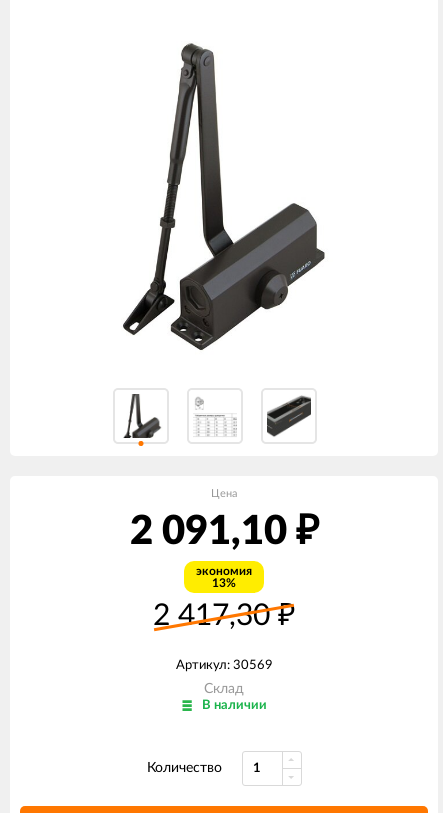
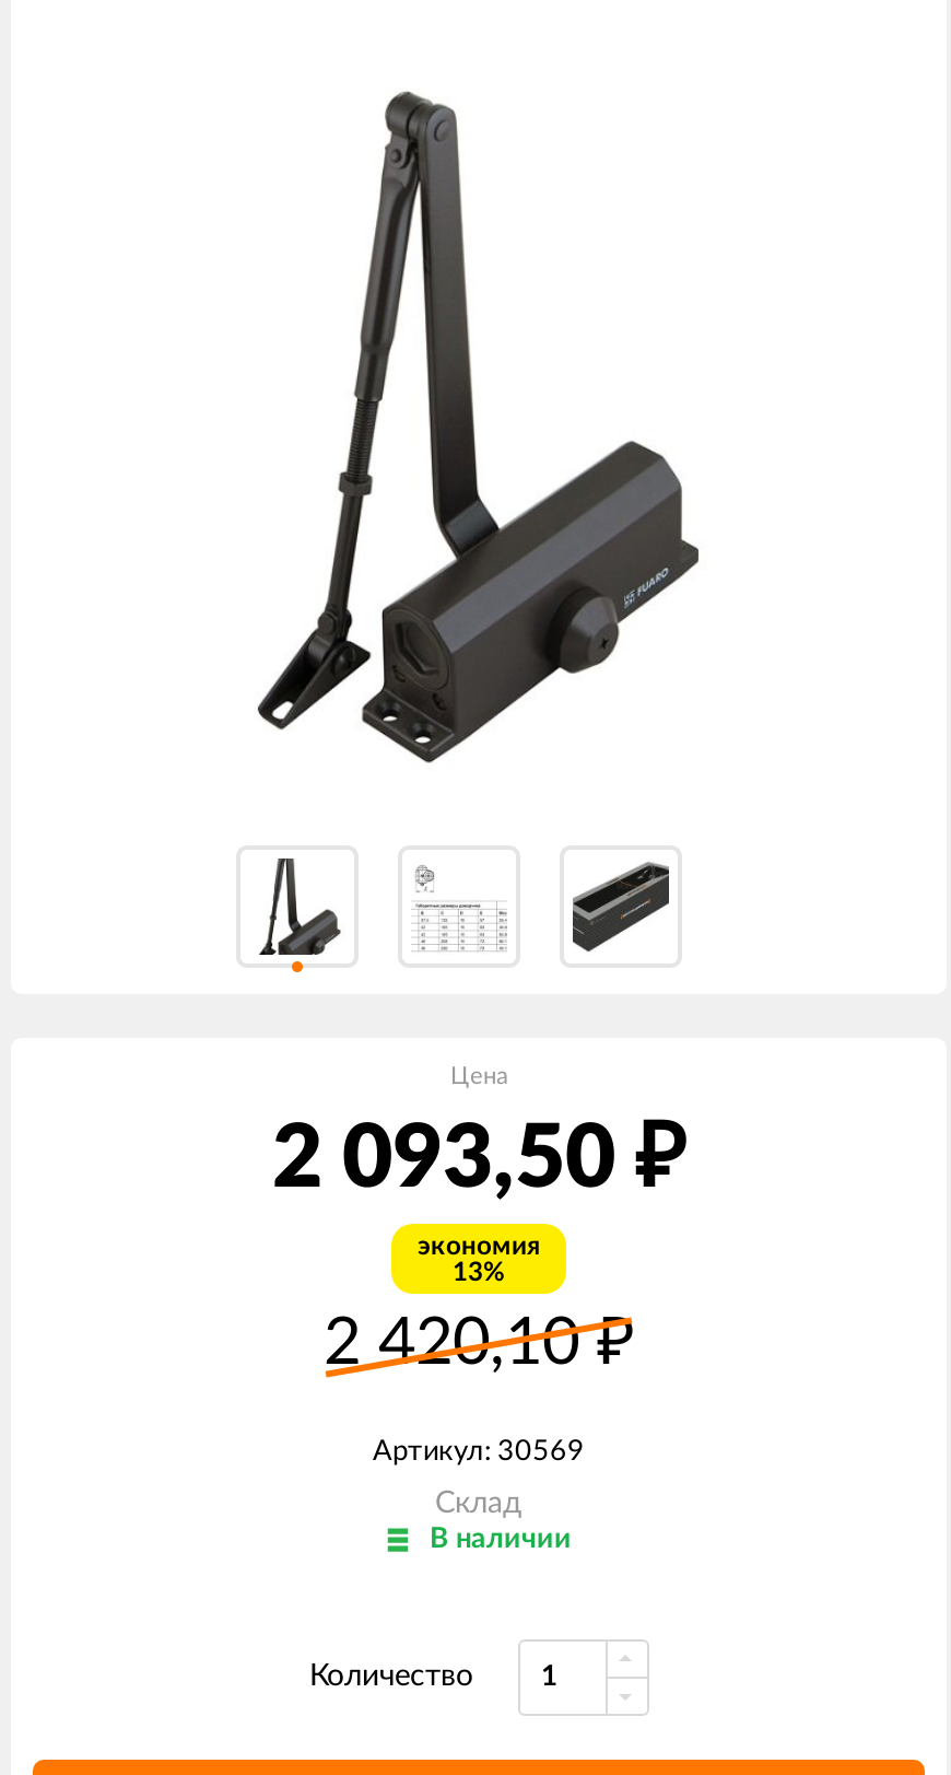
- 2 091,10 ₽
+ 2 093,50 ₽

- 2 417,30₽
+ 2 420,10₽
